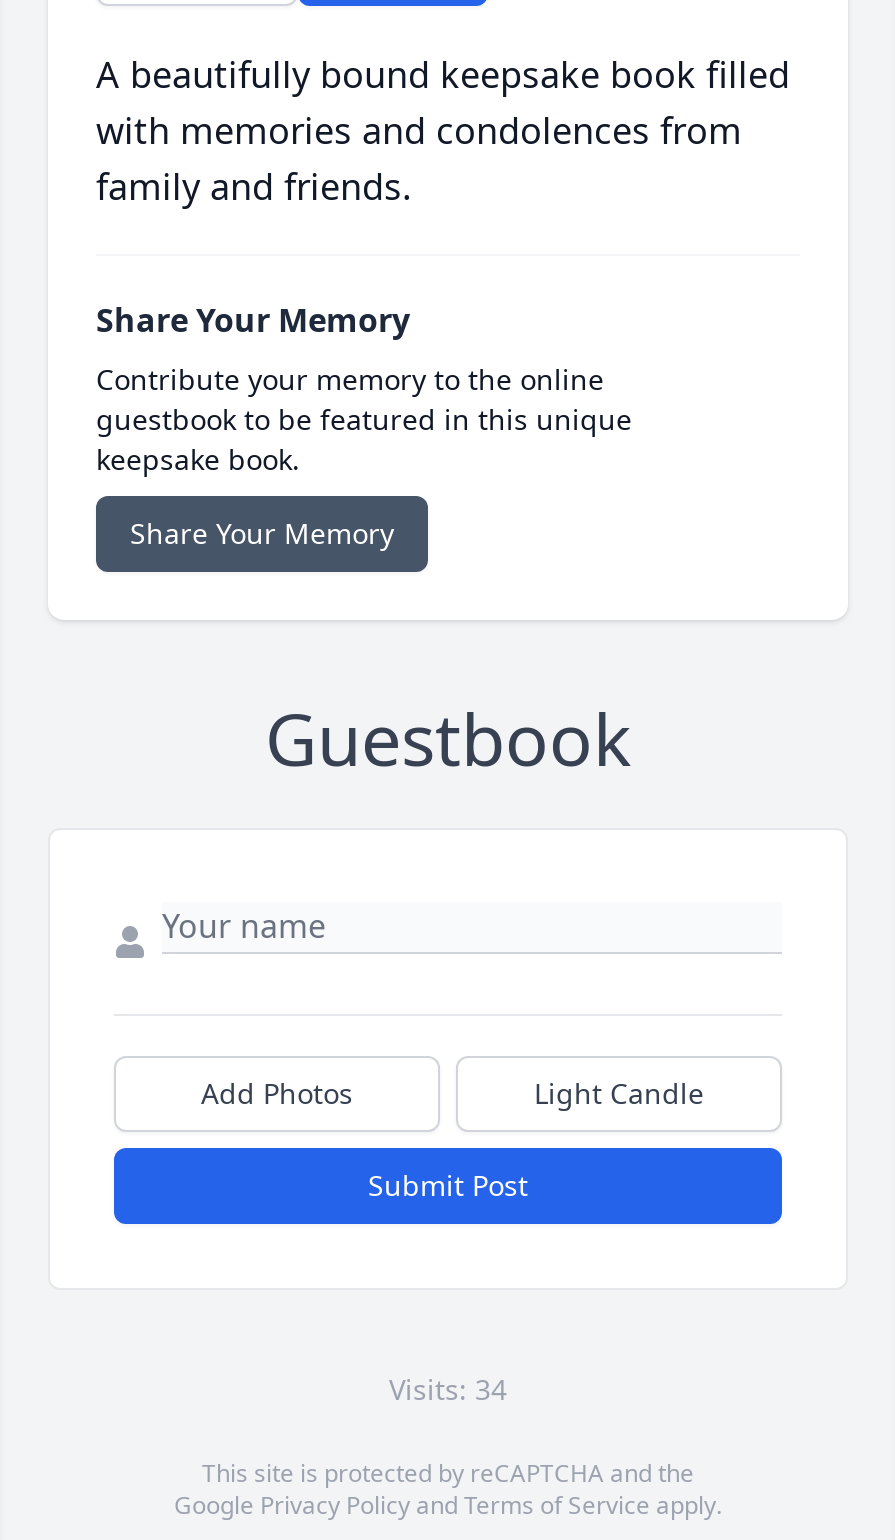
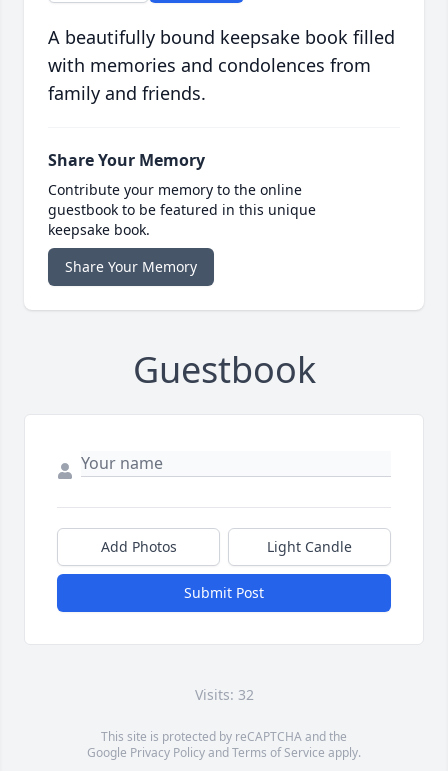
- Visits: 34
+ Visits: 32
